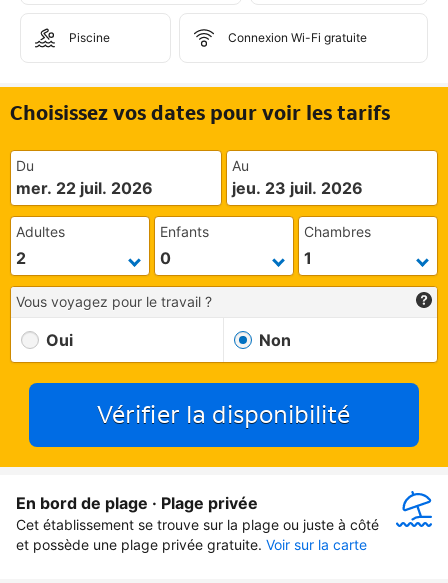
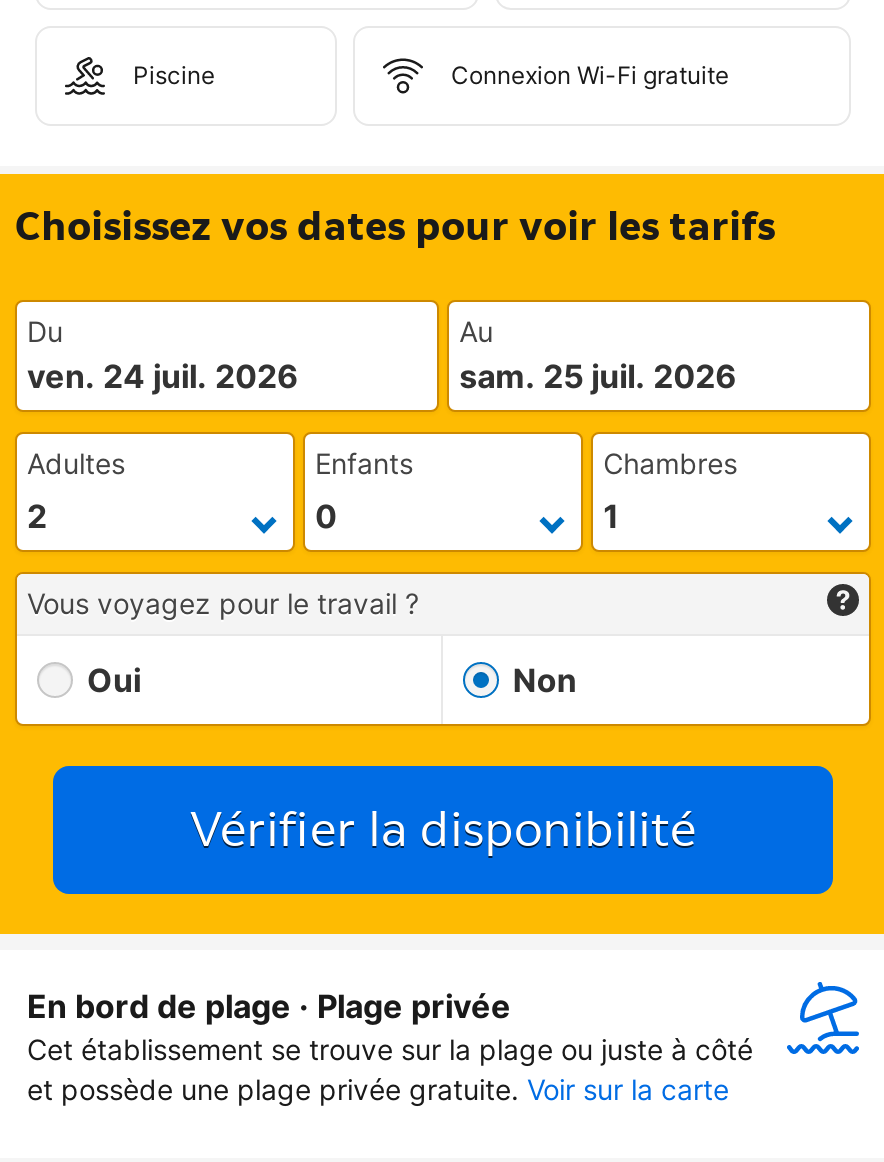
- mer. 22 juil. 2026
+ ven. 24 juil. 2026

- jeu. 23 juil. 2026
+ sam. 25 juil. 2026
